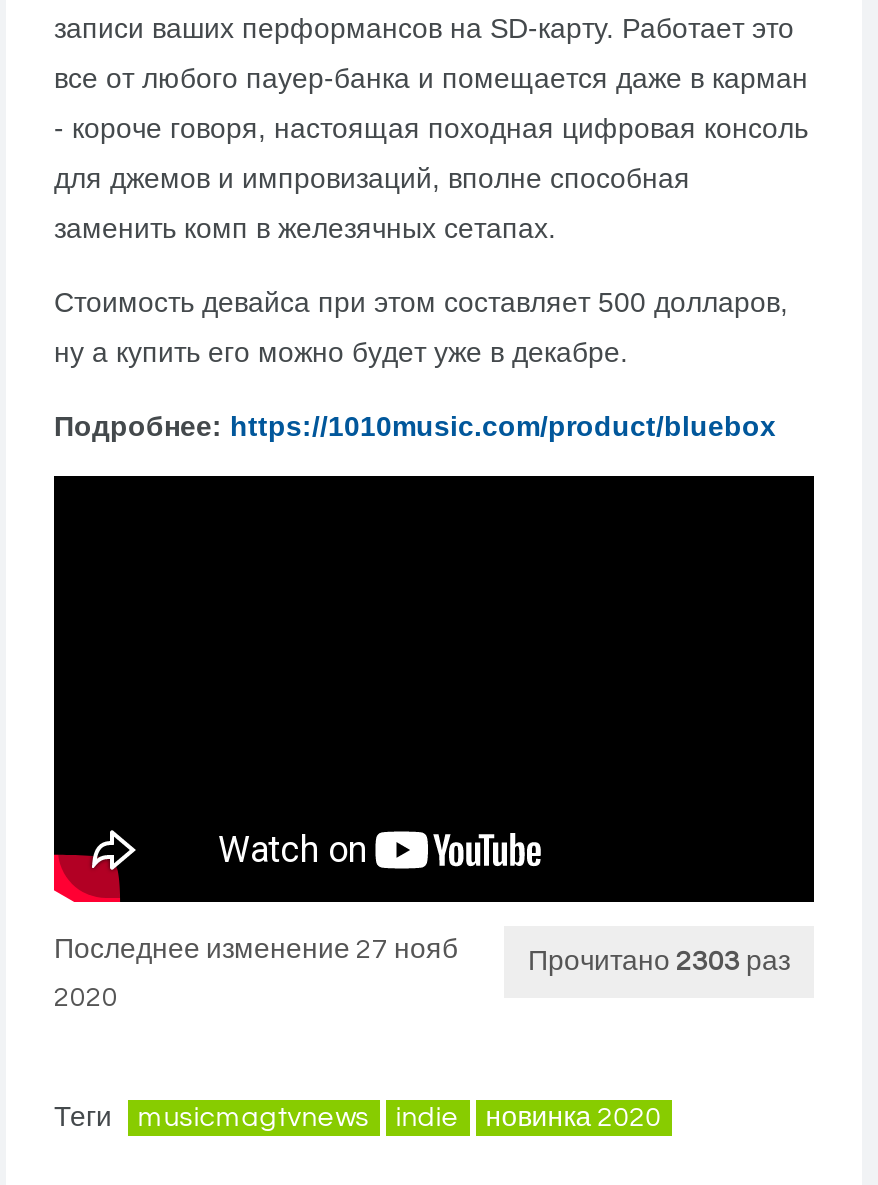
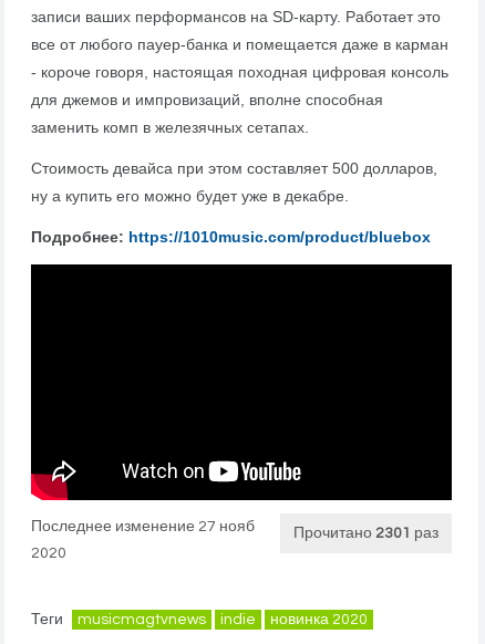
- Прочитано 2303 раз
+ Прочитано 2301 раз
